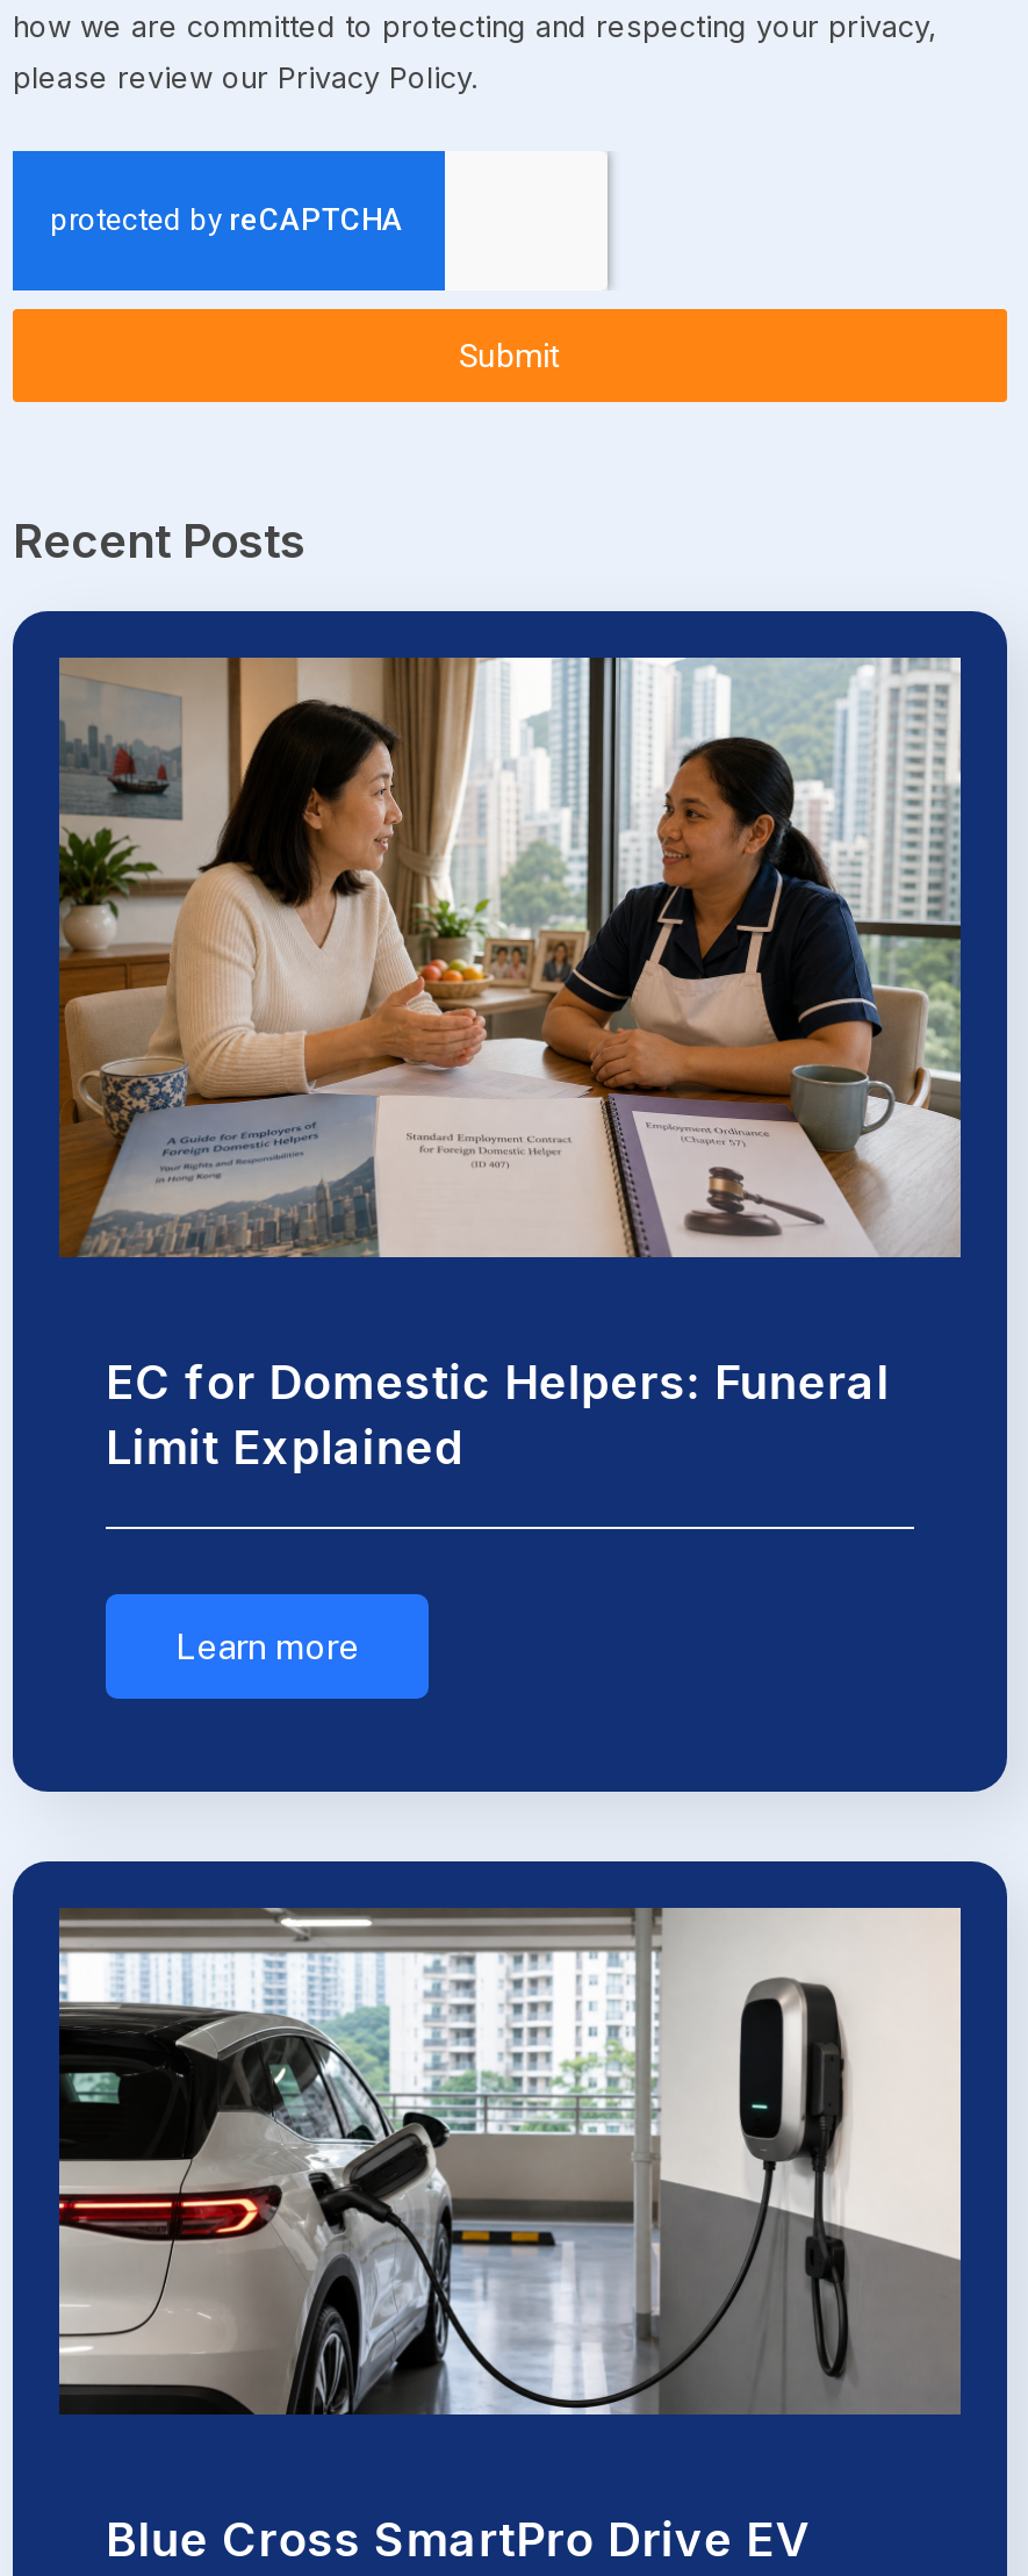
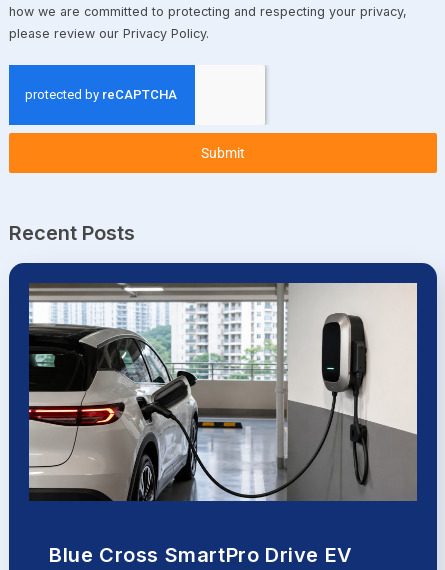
- [image]

- EC for Domestic Helpers: Funeral
- Limit Explained

- Learn more
